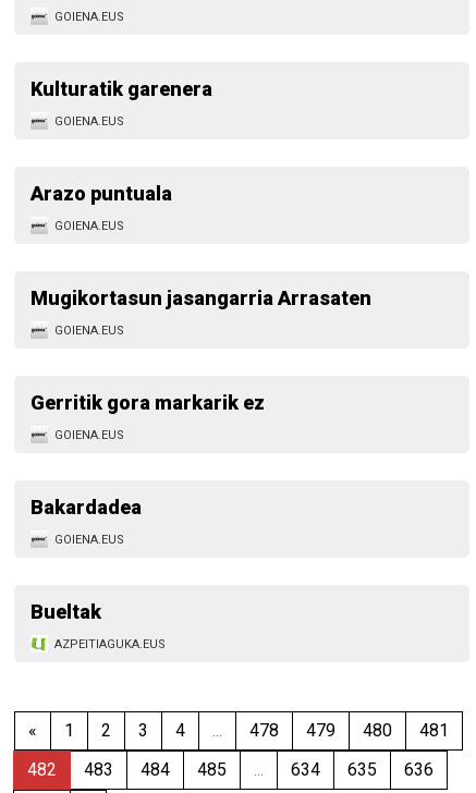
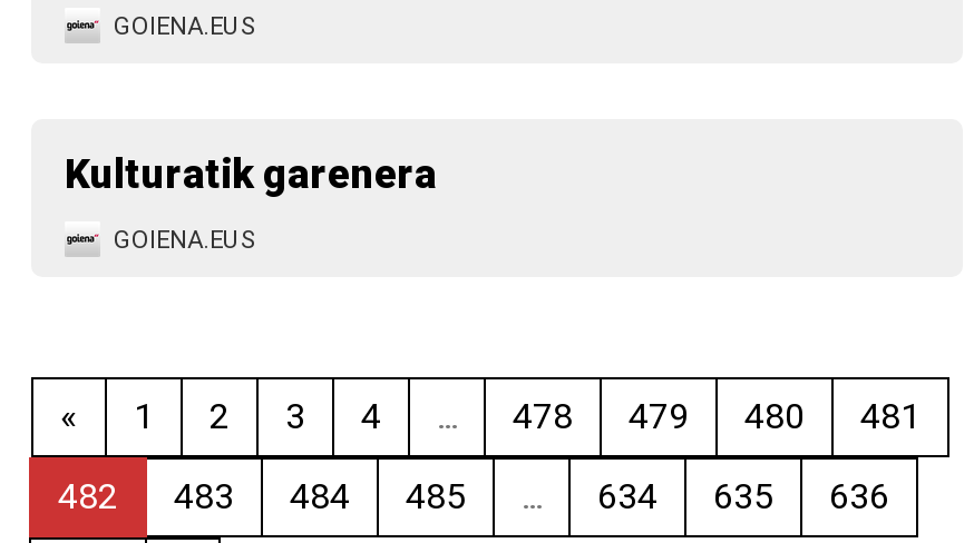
- Arazo puntuala
- GOIENA.EUS
- Mugikortasun jasangarria Arrasaten
- GOIENA.EUS
- Gerritik gora markarik ez
- GOIENA.EUS
- Bakardadea
- GOIENA.EUS
- Bueltak
- AZPEITIAGUKA.EUS
